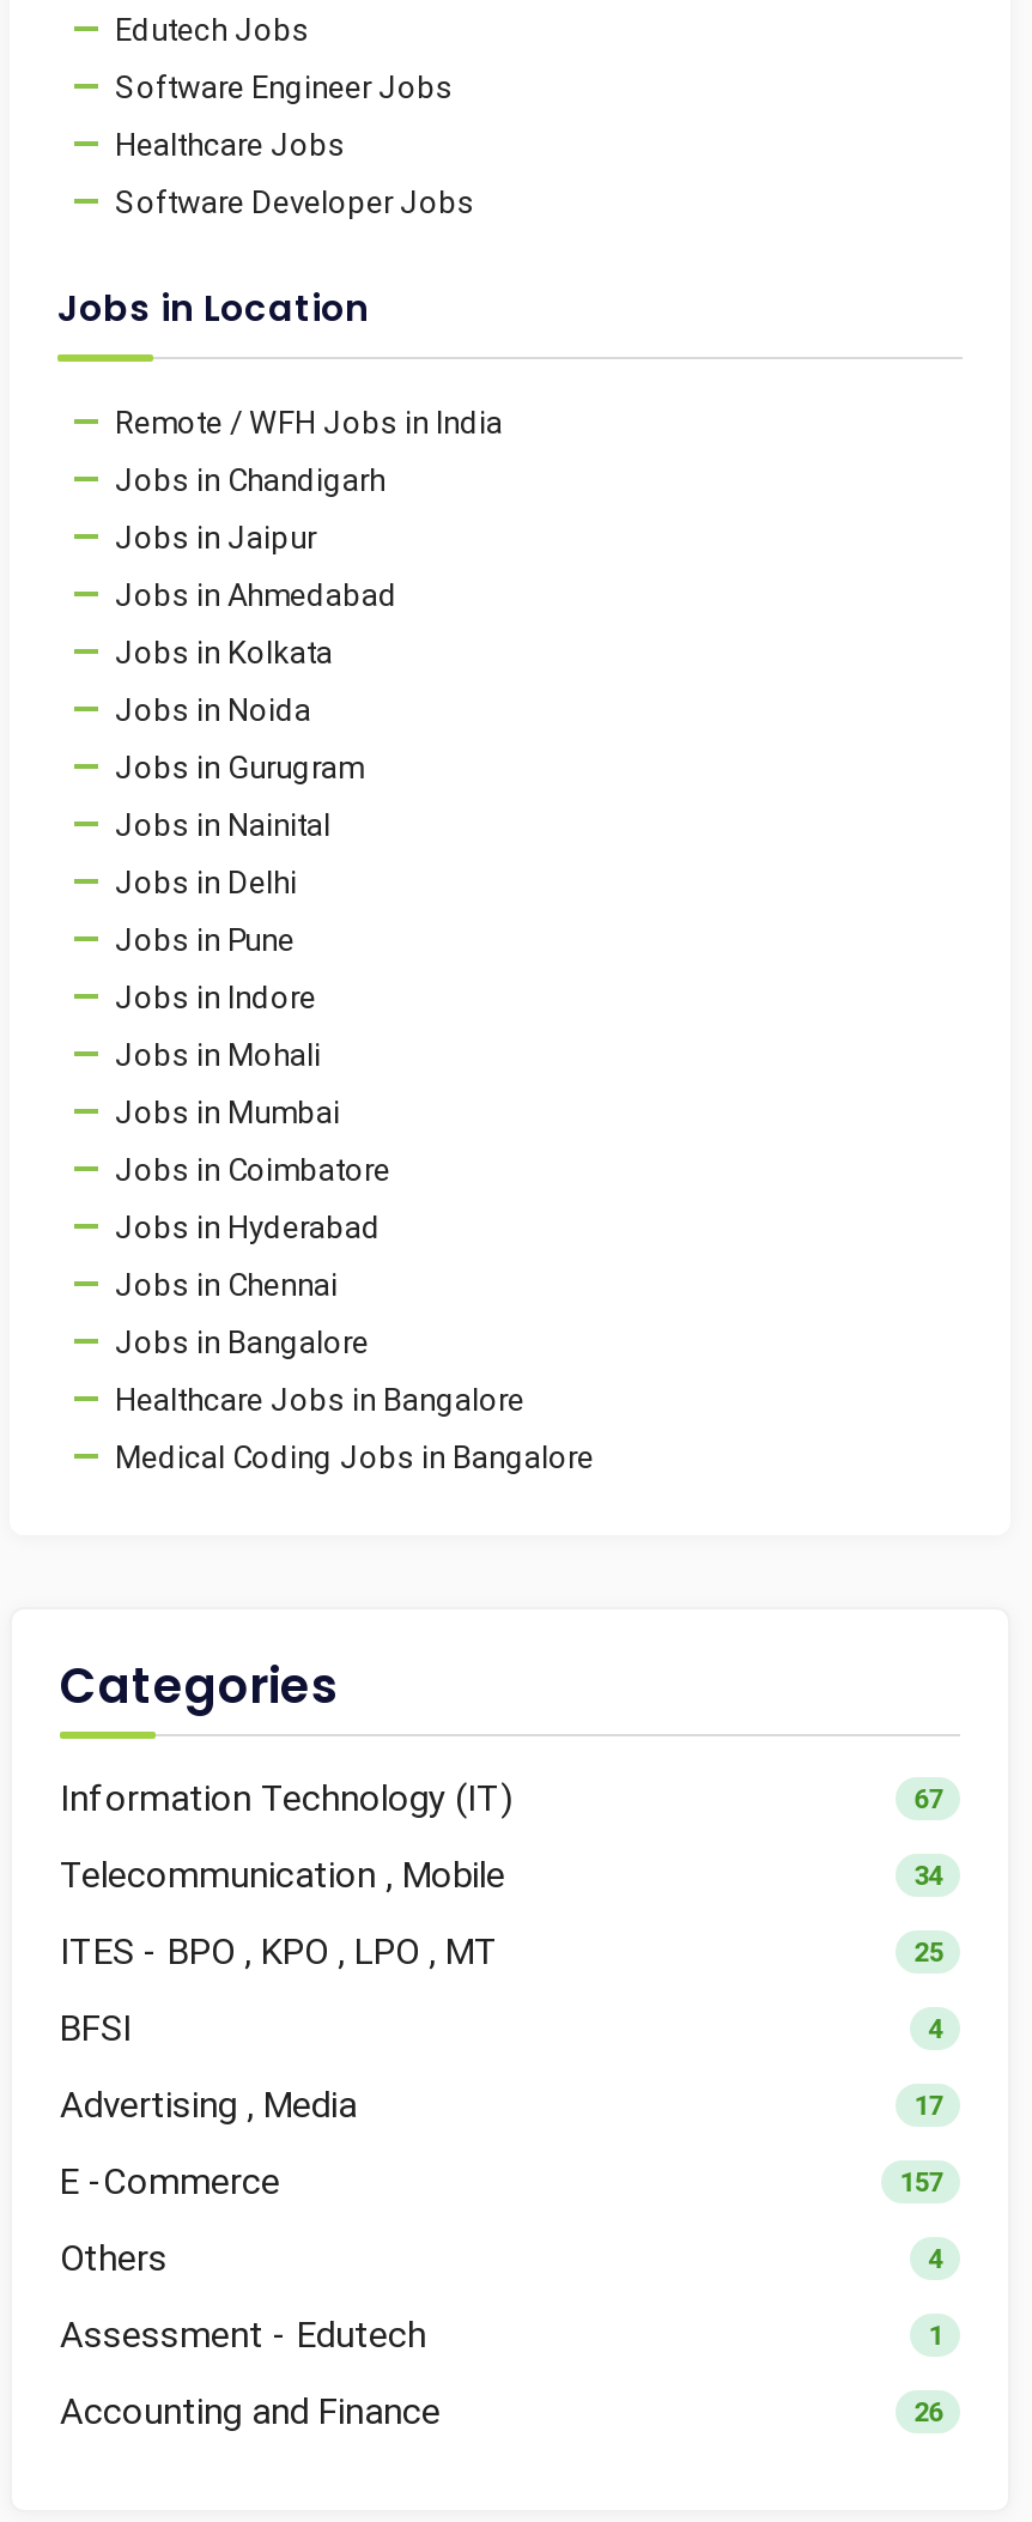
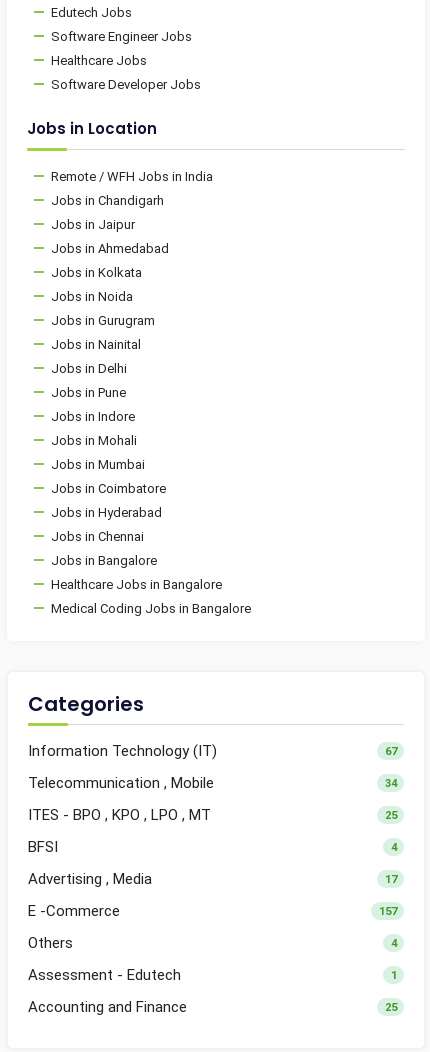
- 26
+ 25
